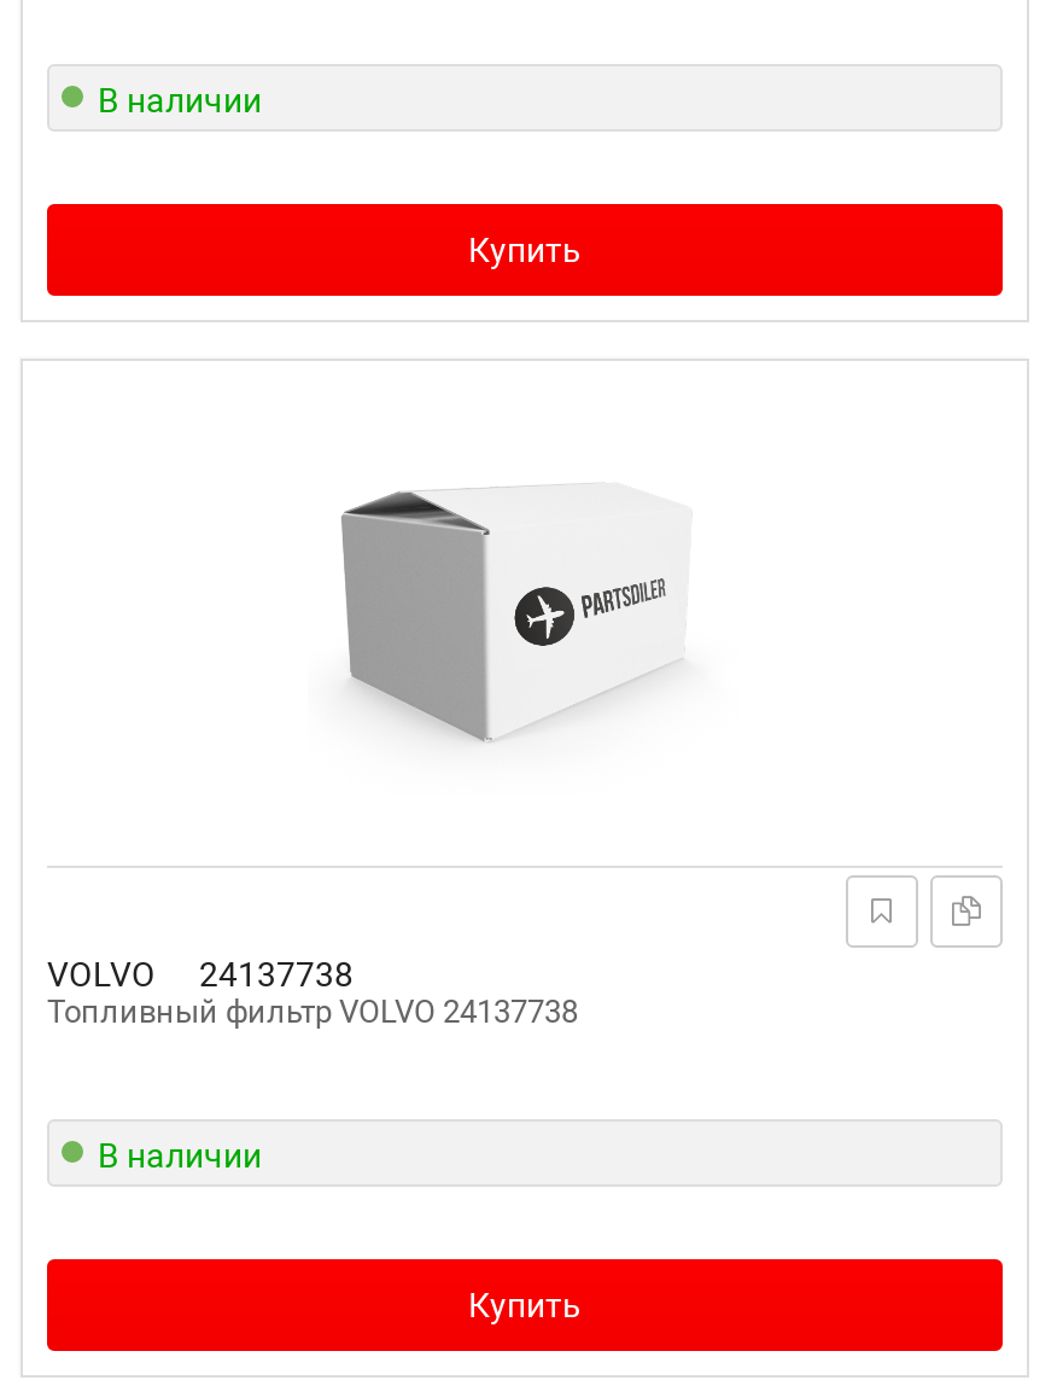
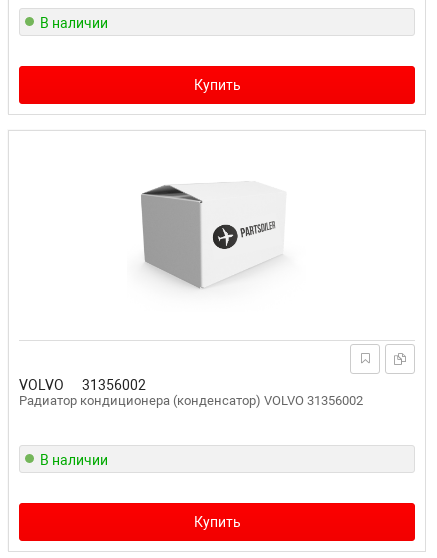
- 24137738
- Топливный фильтр VOLVO 24137738
+ 31356002
+ Радиатор кондиционера (конденсатор) VOLVO 31356002
